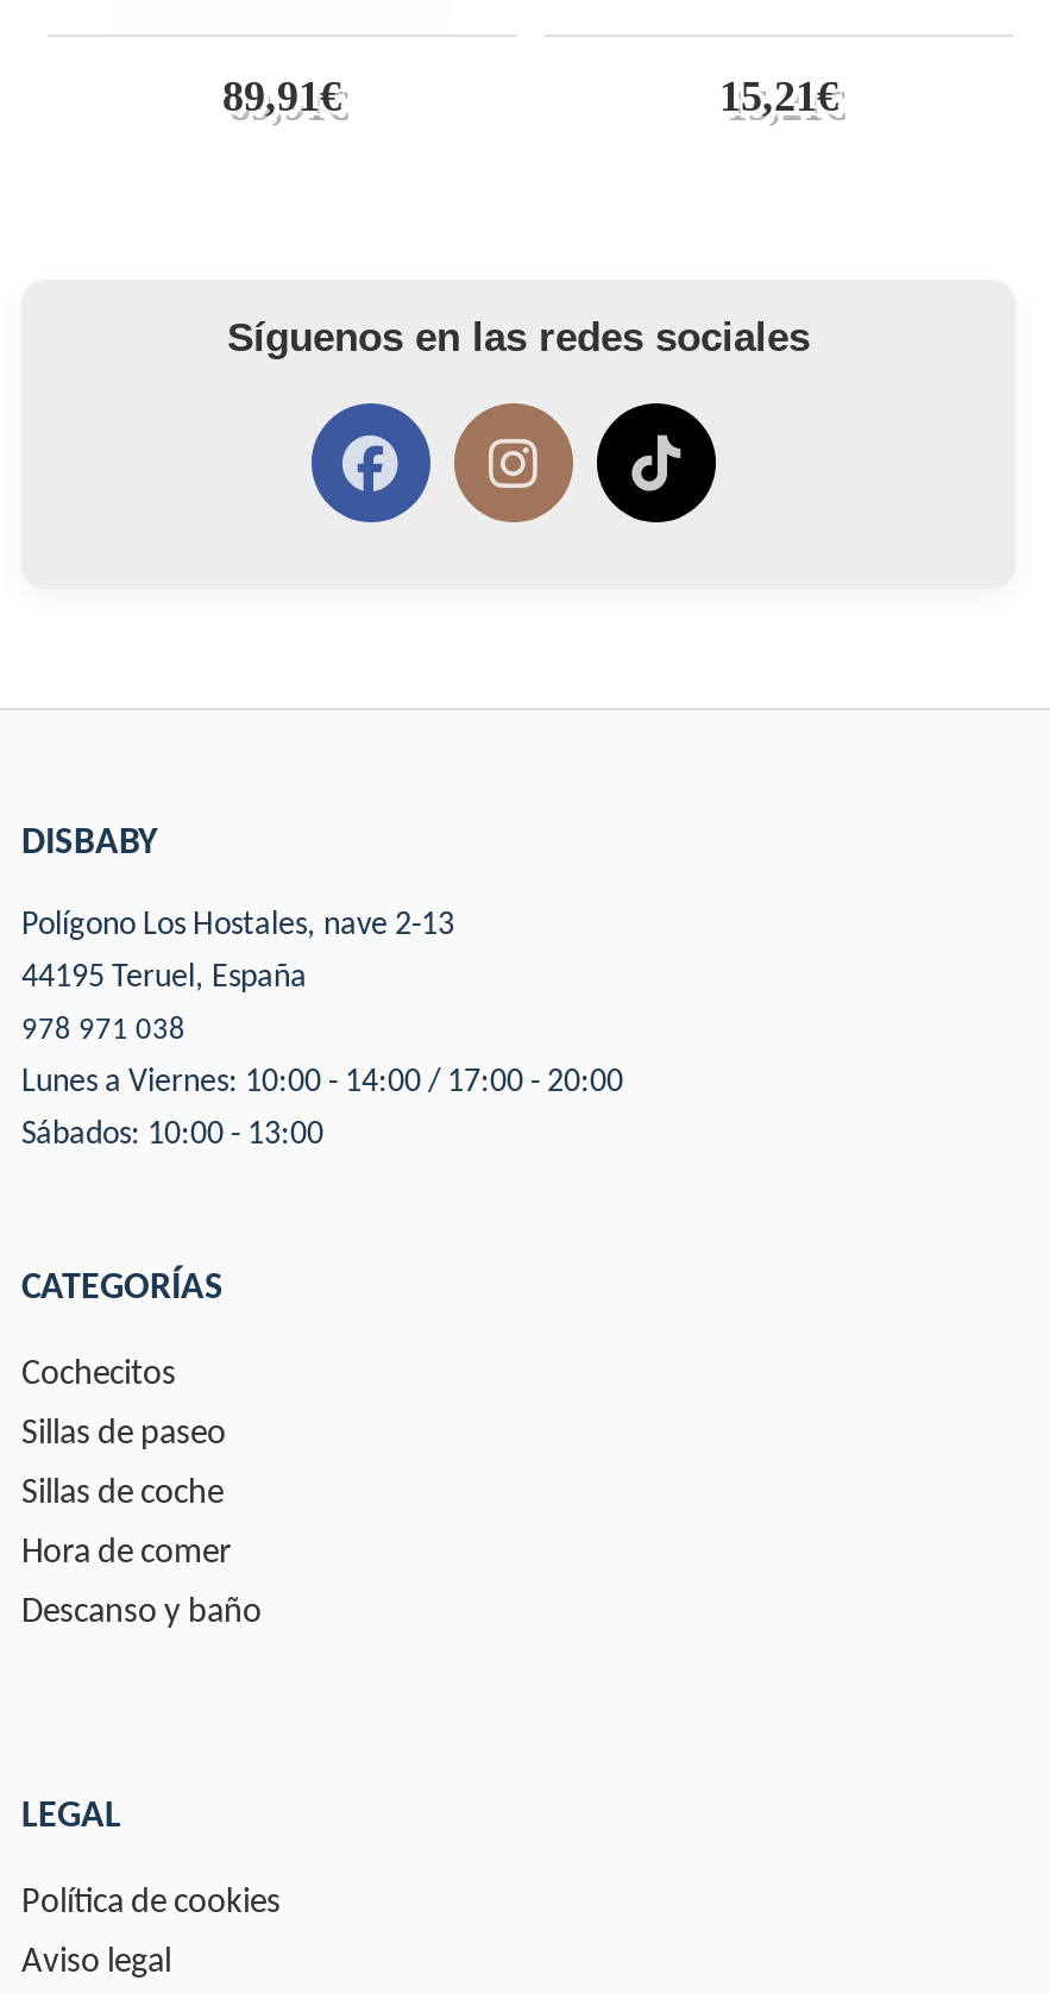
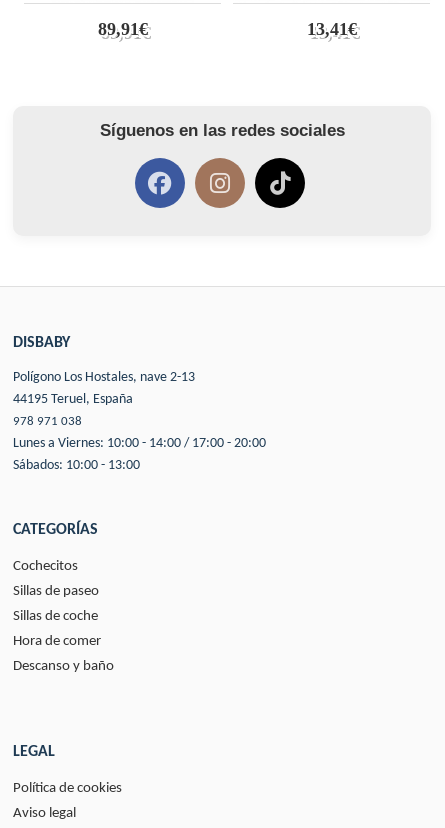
- 15,21€
+ 13,41€
